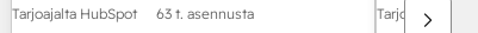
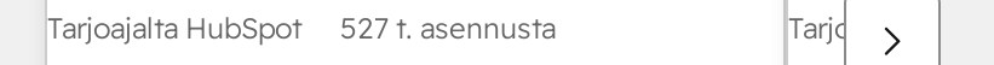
- Tarjoajalta HubSpot 63 t. asennusta
+ Tarjoajalta HubSpot 527 t. asennusta
